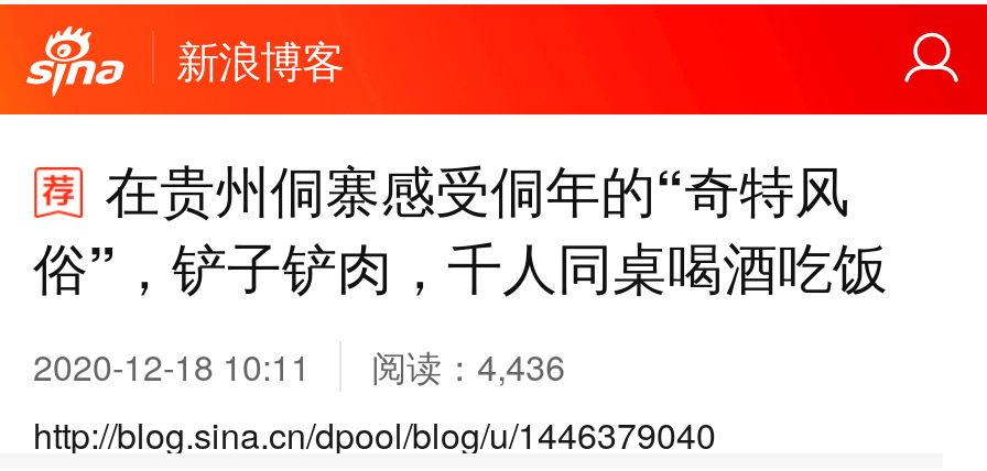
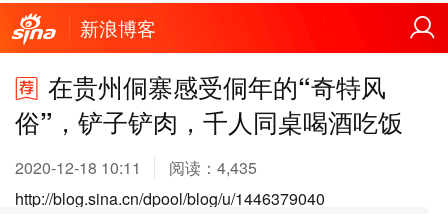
- 2020-12-18 10:11 阅读：4,436
+ 2020-12-18 10:11 阅读：4,435
